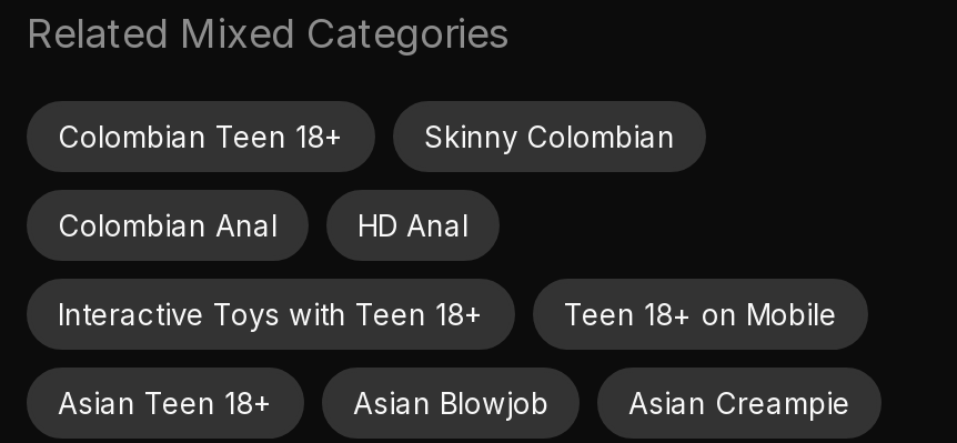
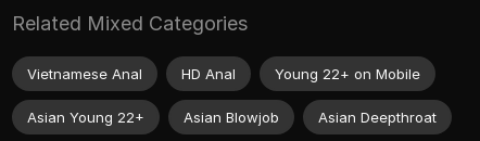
- Colombian Teen 18+
- Skinny Colombian
- Colombian Anal
+ Vietnamese Anal

- Interactive Toys with Teen 18+
- Teen 18+ on Mobile
+ Young 22+ on Mobile

- Asian Teen 18+
+ Asian Young 22+

- Asian Creampie
+ Asian Deepthroat
